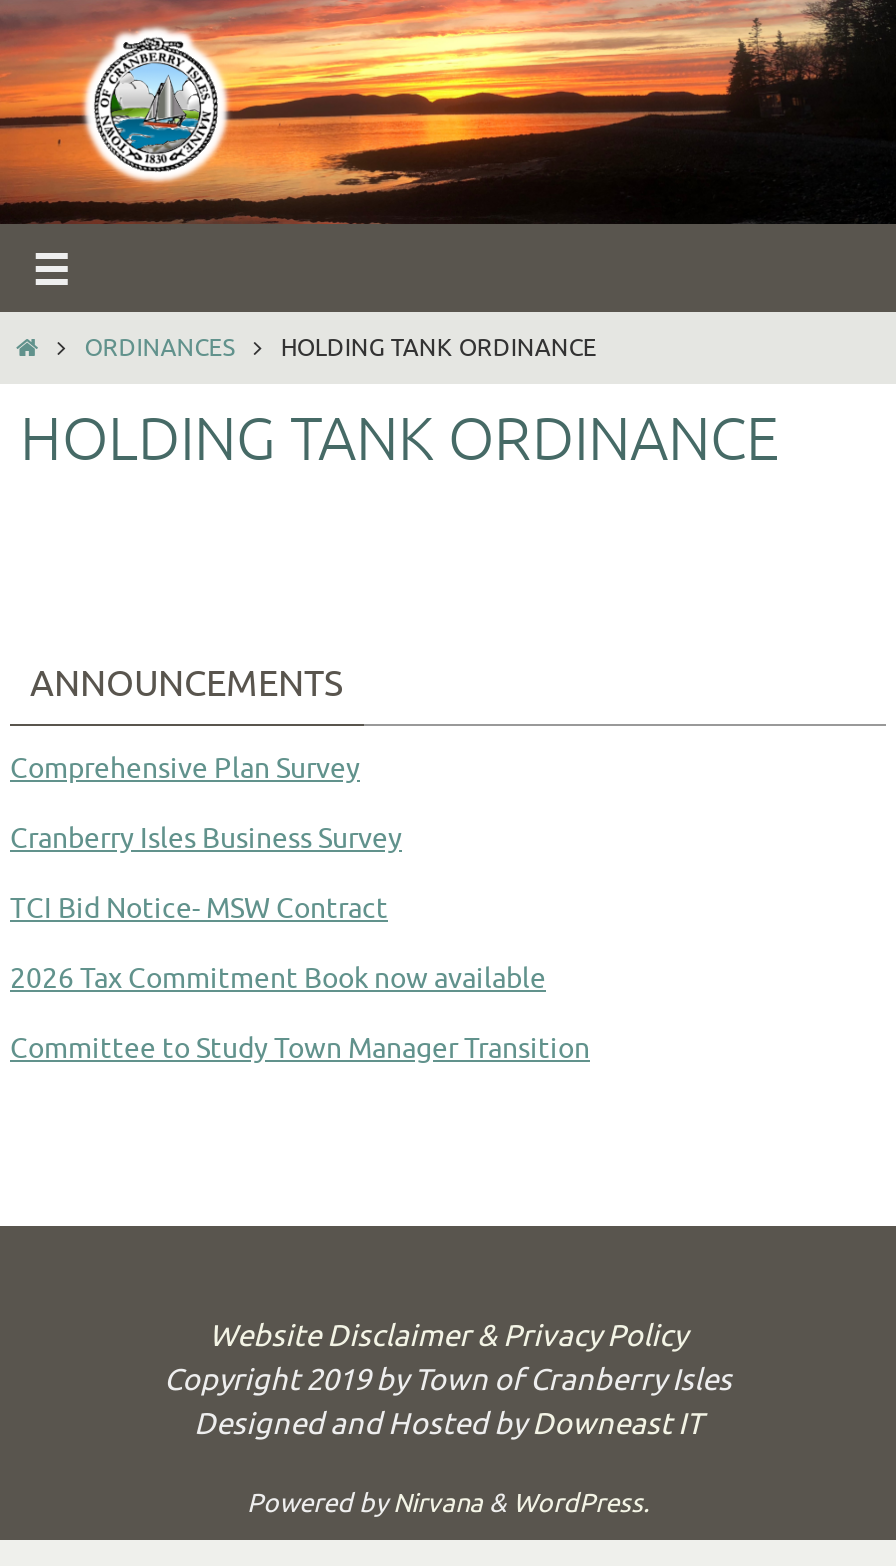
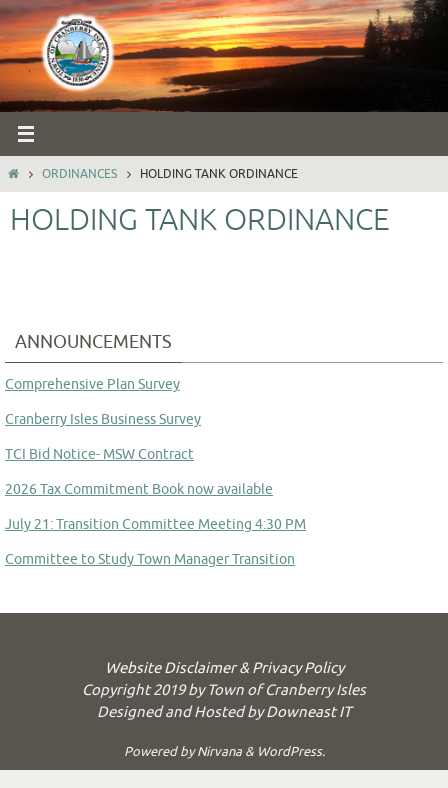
+ July 21: Transition Committee Meeting 4:30 PM

moved down: Committee to Study Town Manager Transition
